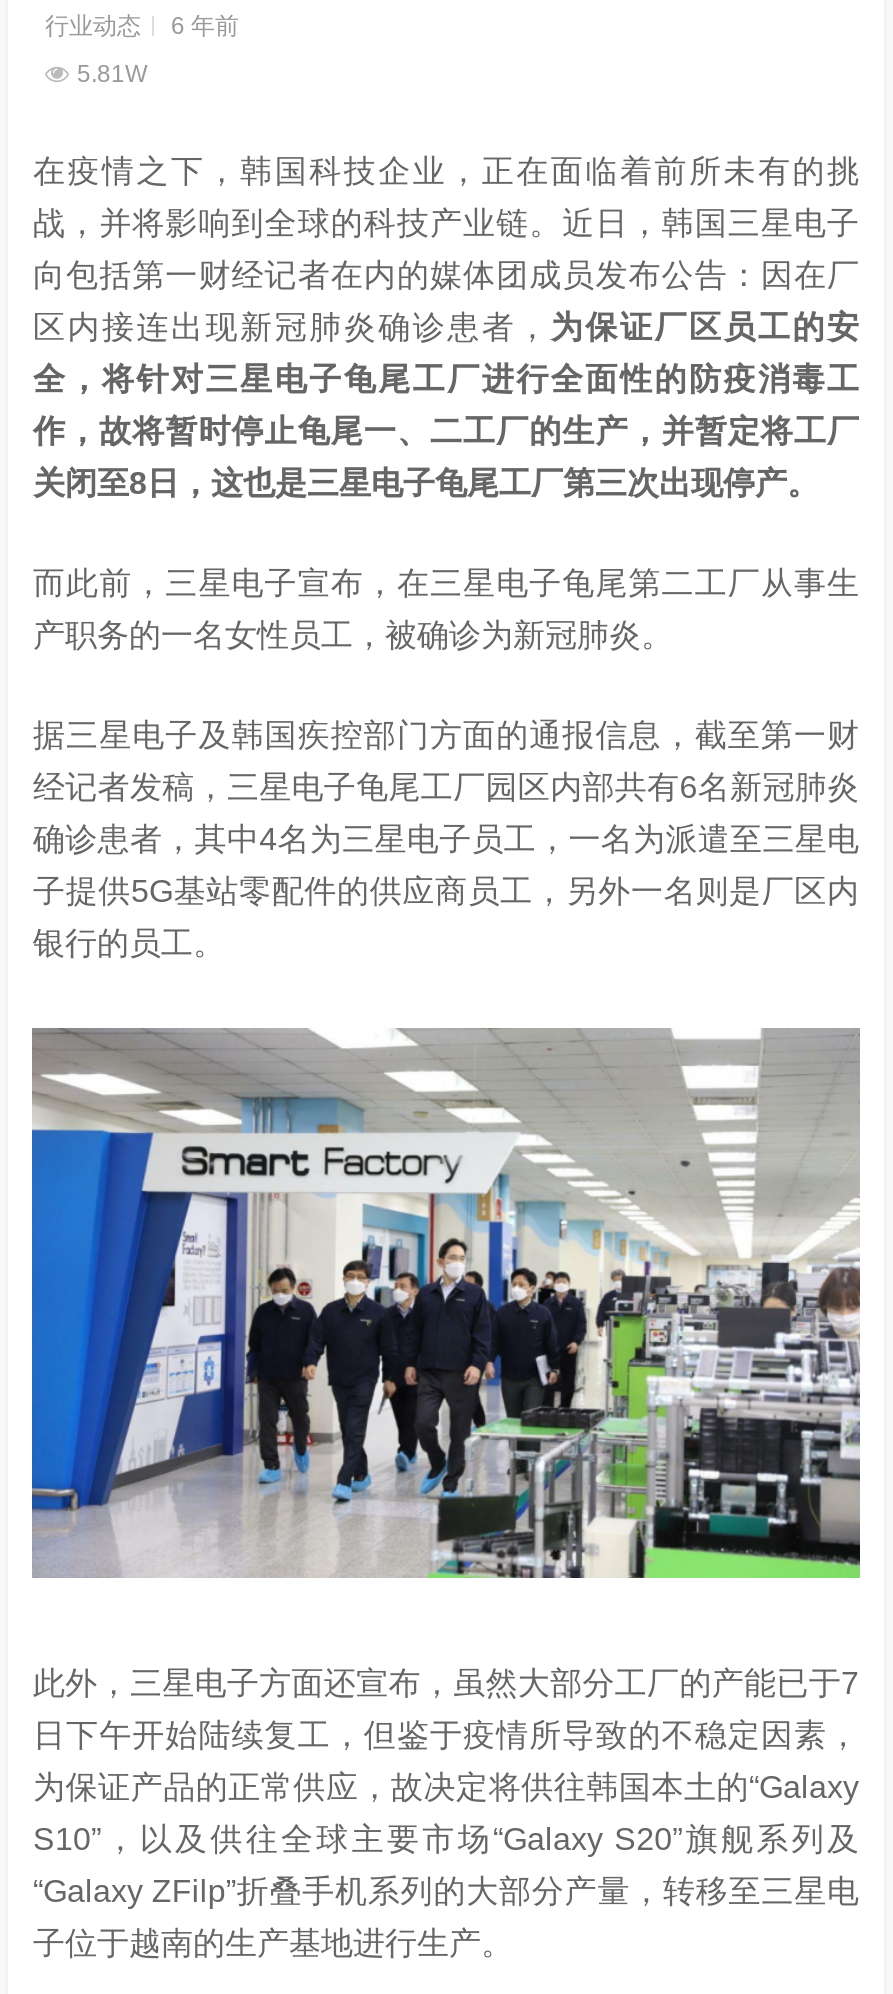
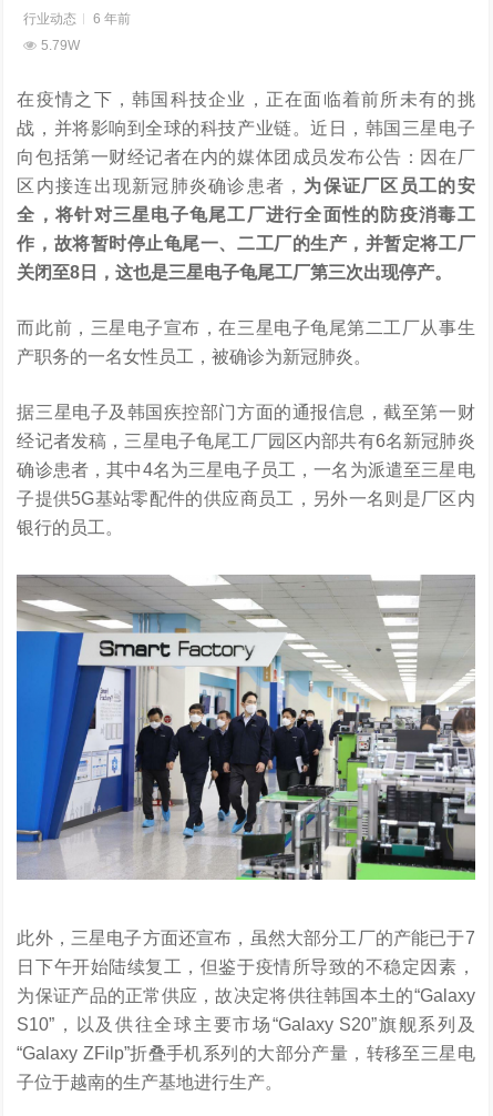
- 5.81W
+ 5.79W
